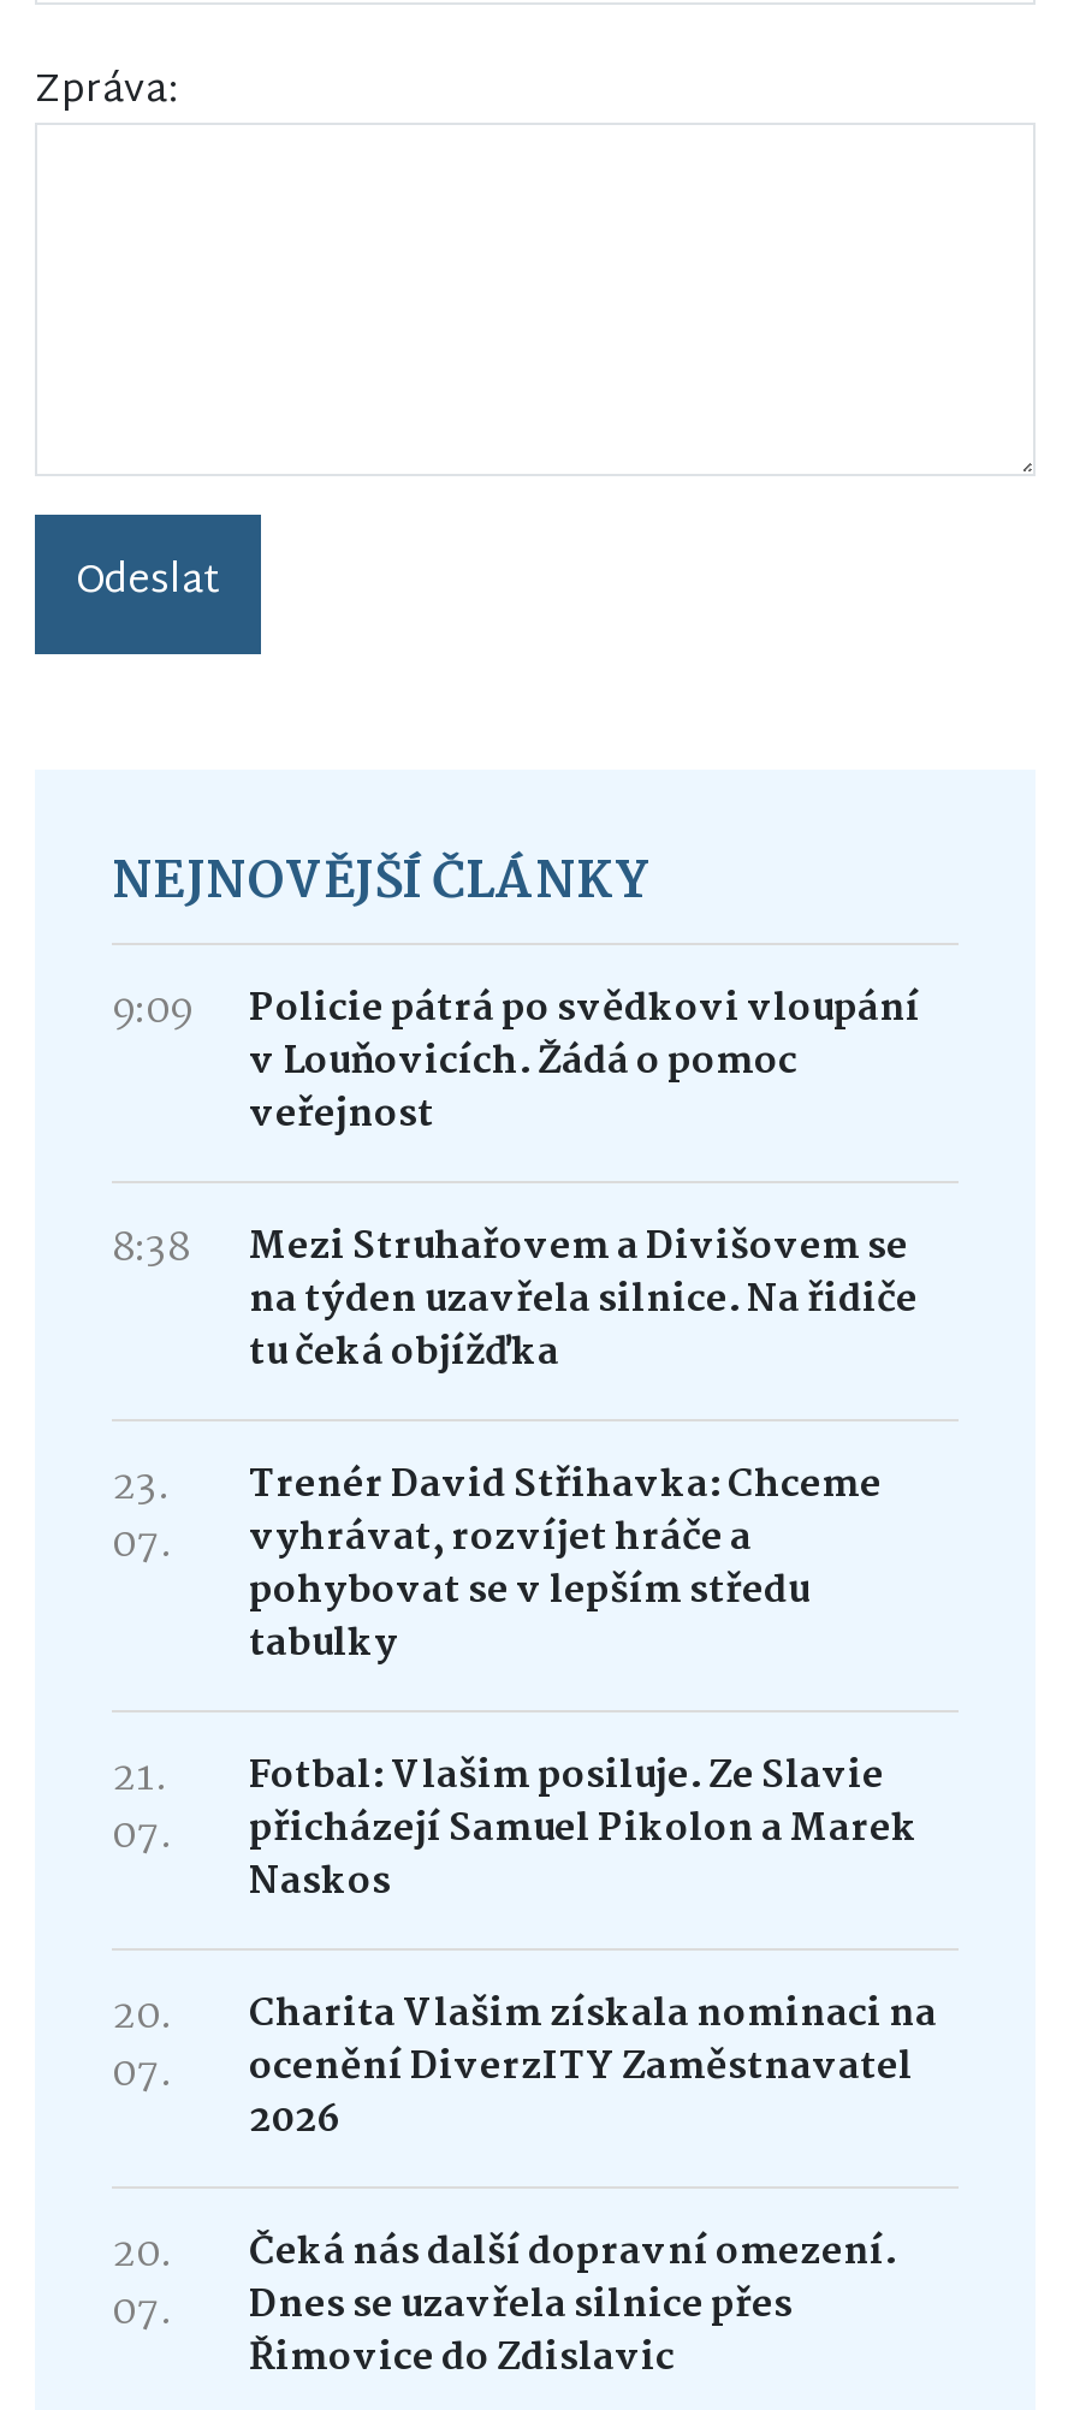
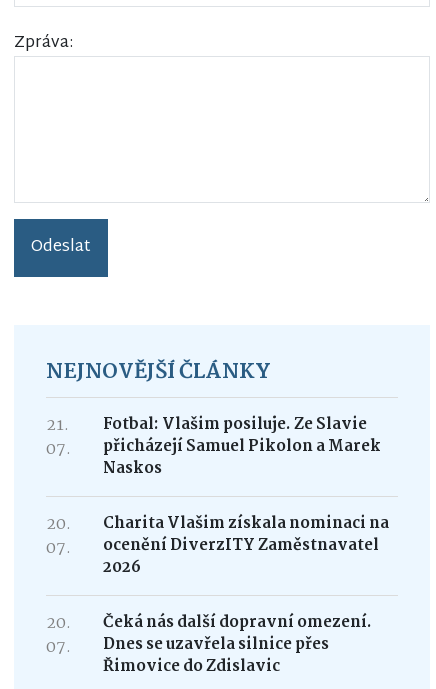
- 9:09
- Policie pátrá po svědkovi vloupání
- v Louňovicích. Žádá o pomoc
- veřejnost
- 8:38
- Mezi Struhařovem a Divišovem se
- na týden uzavřela silnice. Na řidiče
- tu čeká objížďka
- 23.
- 07.

- Trenér David Střihavka: Chceme
- vyhrávat, rozvíjet hráče a
- pohybovat se v lepším středu
- tabulky
